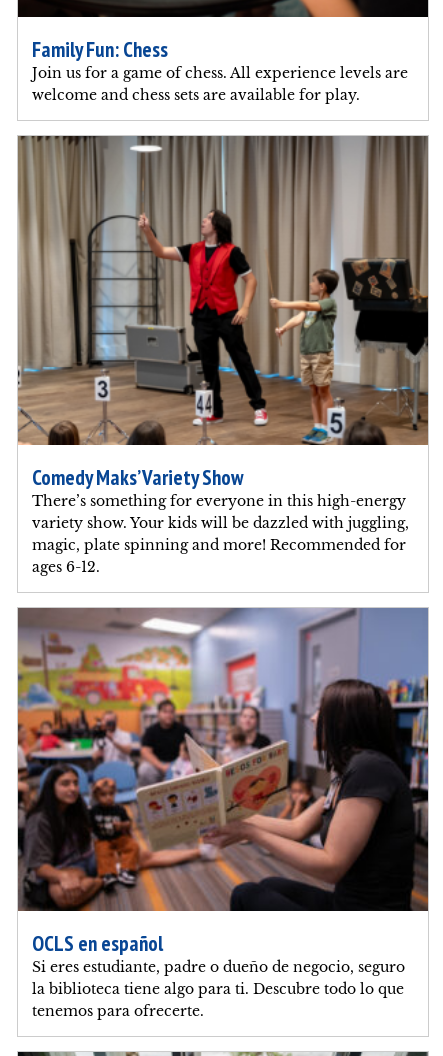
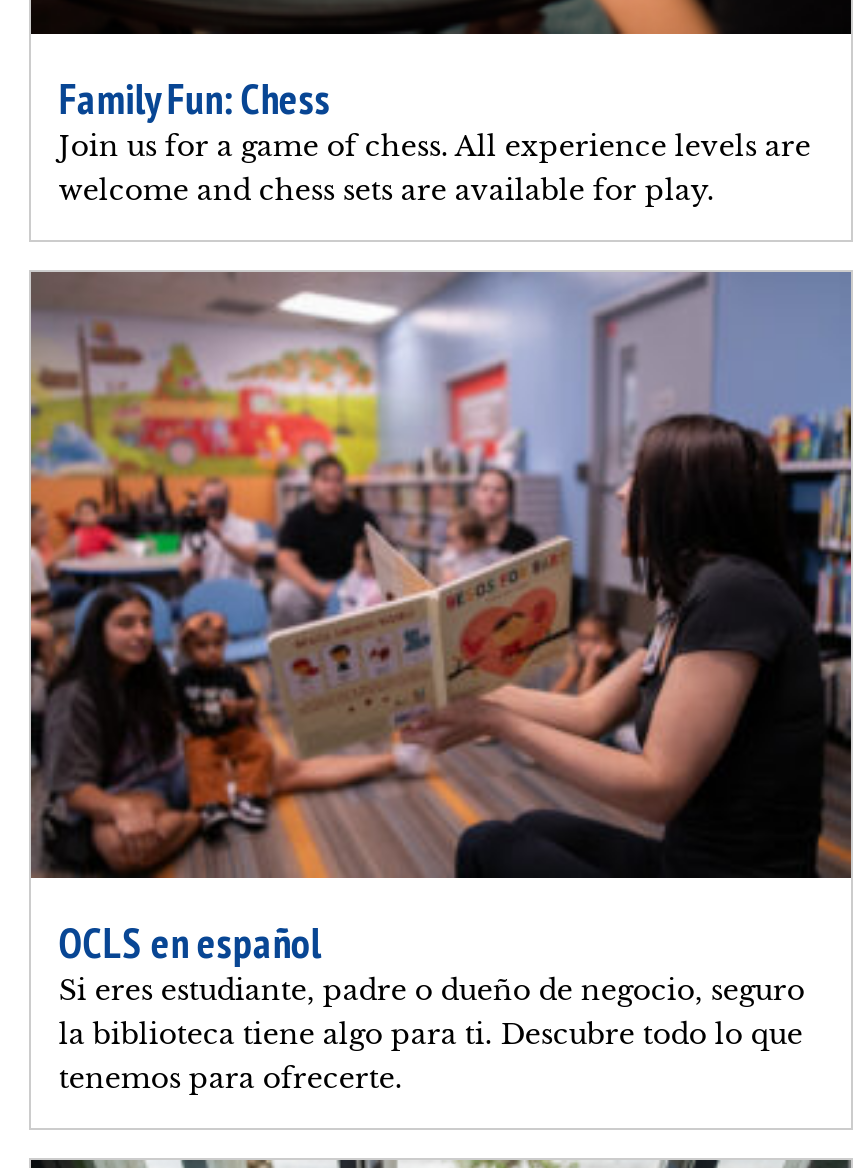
- [image]
- Comedy Maks’ Variety Show
- There’s something for everyone in this high-energy
- variety show. Your kids will be dazzled with juggling,
- magic, plate spinning and more! Recommended for
- ages 6-12.
